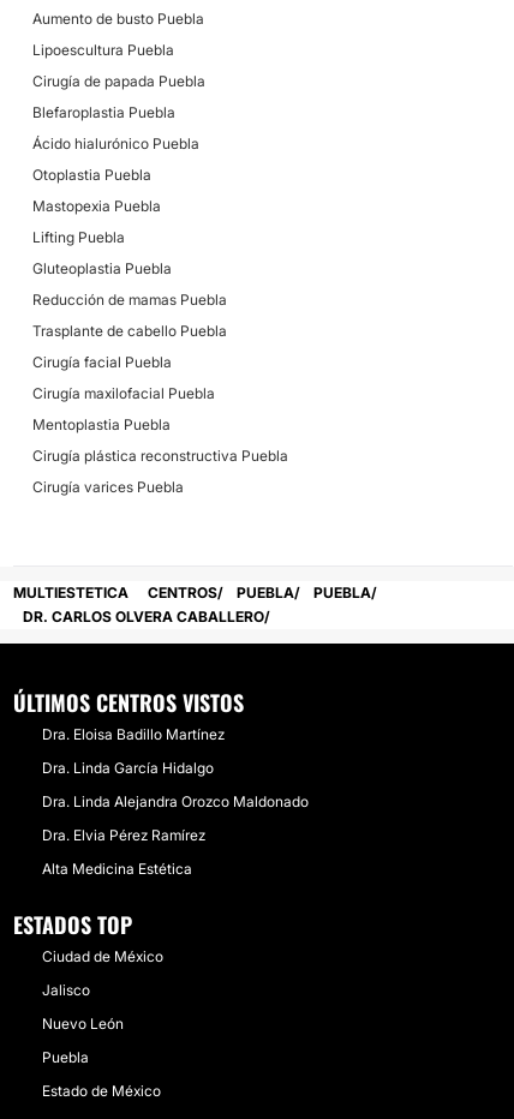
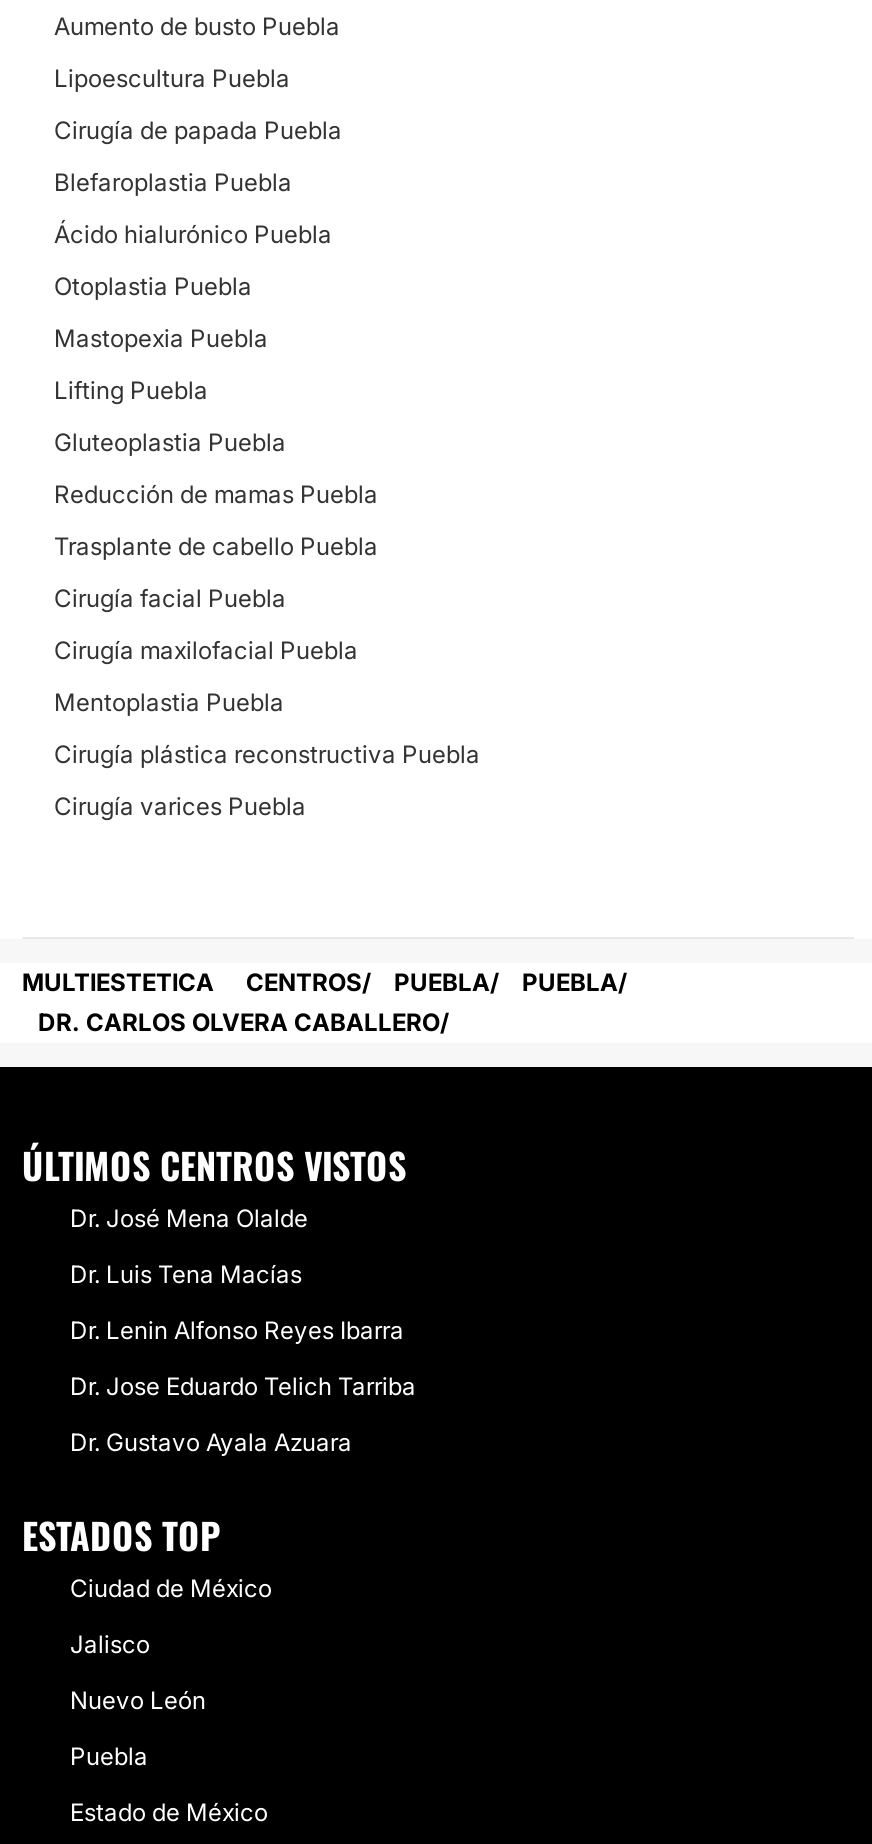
- Dra. Eloisa Badillo Martínez
+ Dr. José Mena Olalde

- Dra. Linda García Hidalgo
+ Dr. Luis Tena Macías

- Dra. Linda Alejandra Orozco Maldonado
+ Dr. Lenin Alfonso Reyes Ibarra

- Dra. Elvia Pérez Ramírez
+ Dr. Jose Eduardo Telich Tarriba

- Alta Medicina Estética
+ Dr. Gustavo Ayala Azuara
